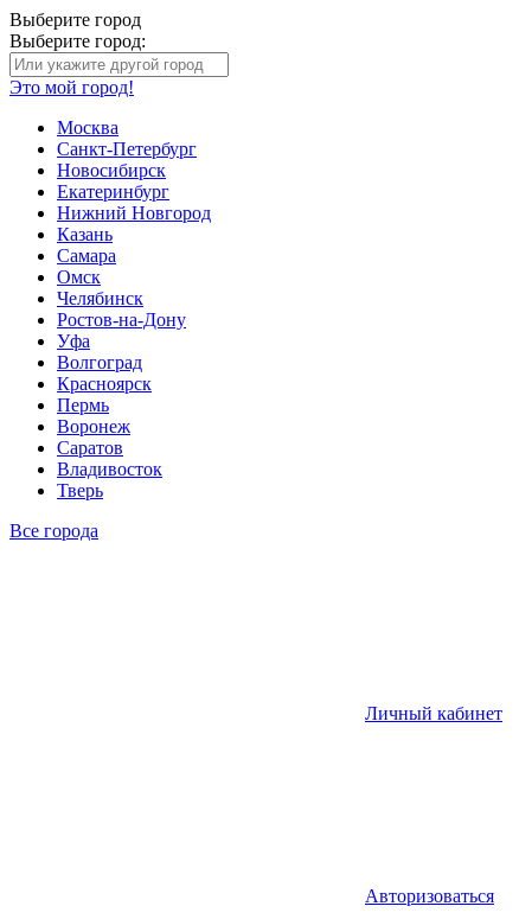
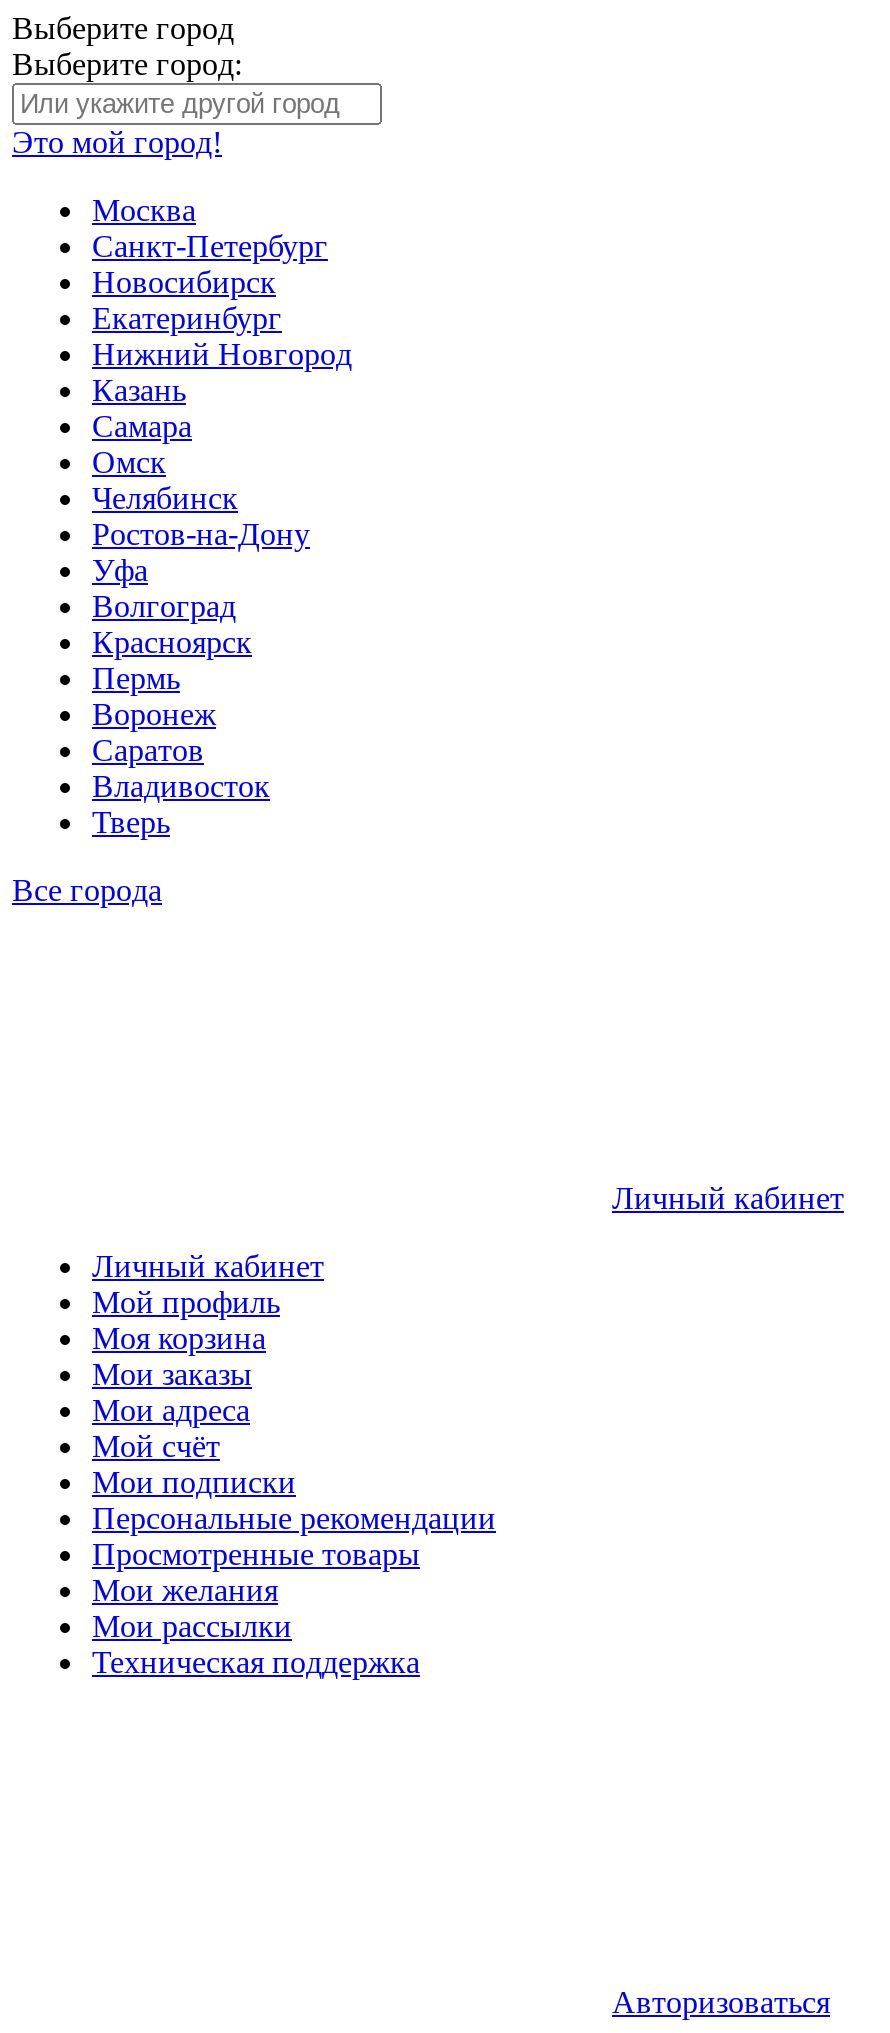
+ Личный кабинет
+ Мой профиль
+ Моя корзина
+ Мои заказы
+ Мои адреса
+ Мой счёт
+ Мои подписки
+ Персональные рекомендации
+ Просмотренные товары
+ Мои желания
+ Мои рассылки
+ Техническая поддержка
